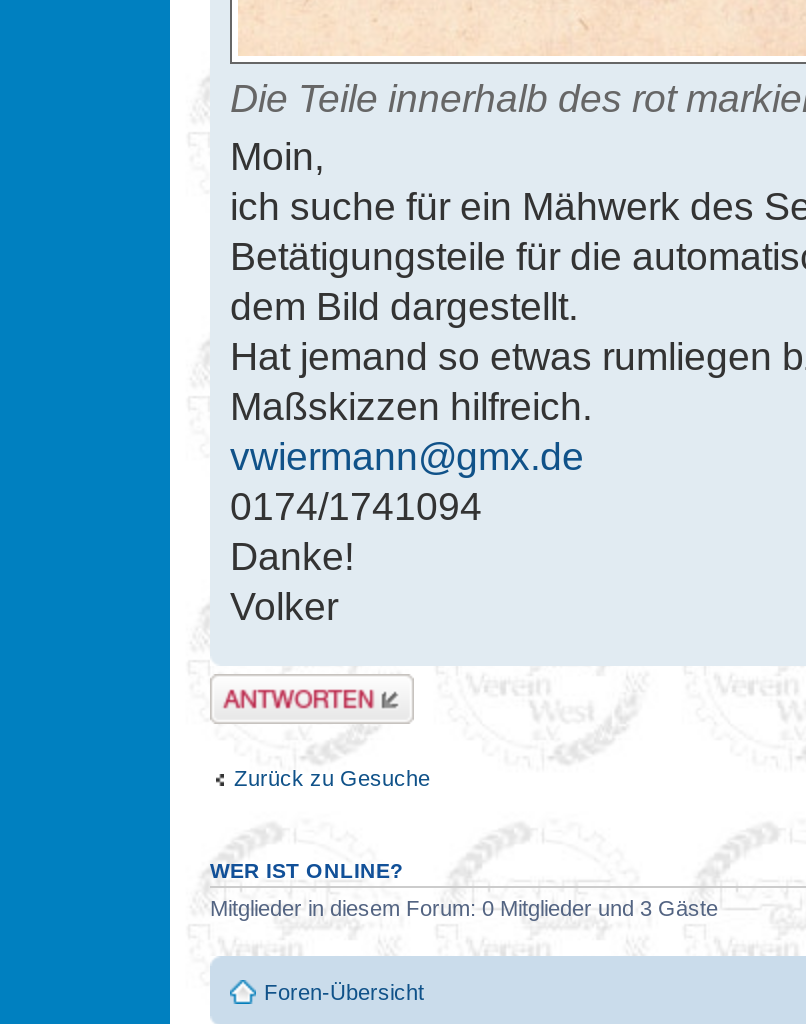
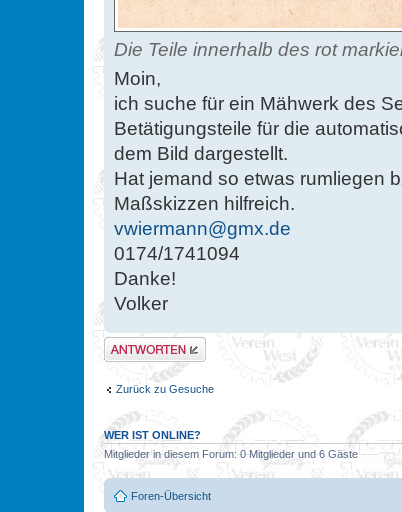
- Mitglieder in diesem Forum: 0 Mitglieder und 3 Gäste
+ Mitglieder in diesem Forum: 0 Mitglieder und 6 Gäste
